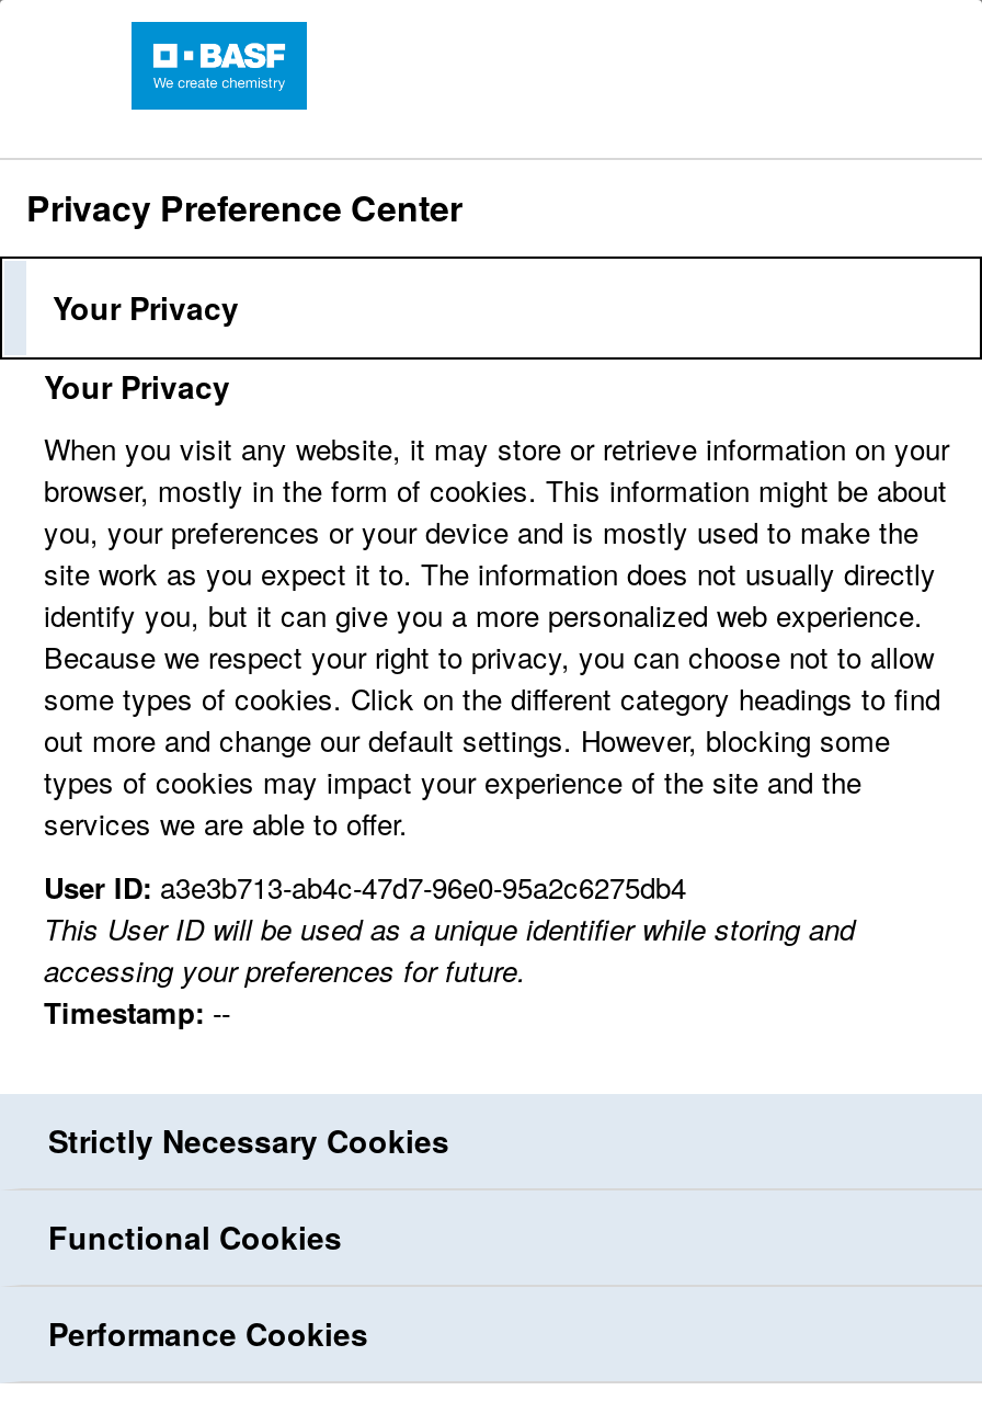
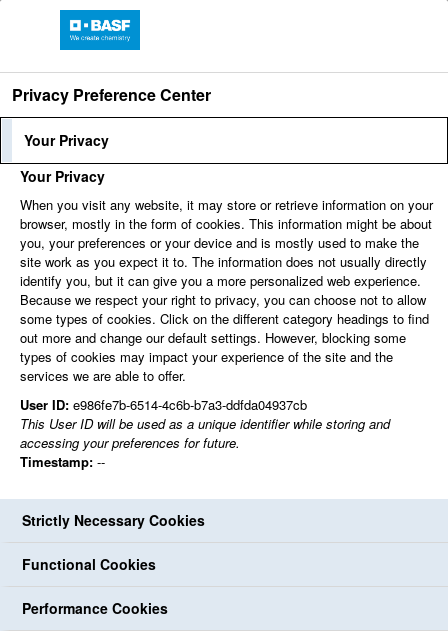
- User ID: a3e3b713-ab4c-47d7-96e0-95a2c6275db4
+ User ID: e986fe7b-6514-4c6b-b7a3-ddfda04937cb
